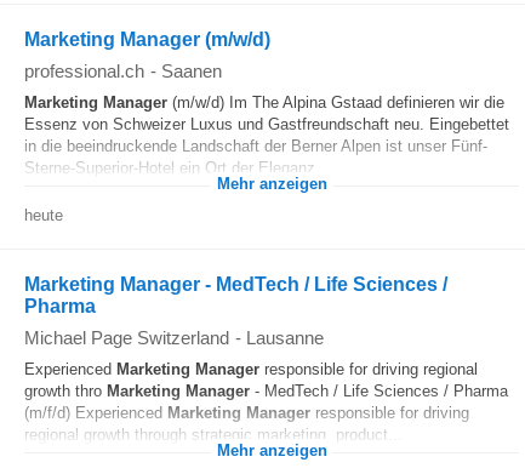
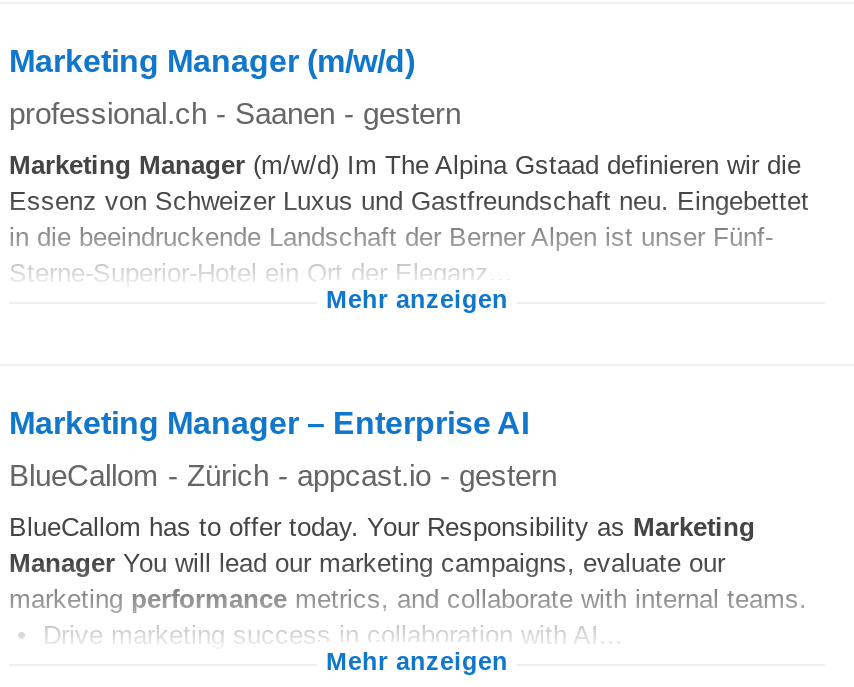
- professional.ch - Saanen
+ professional.ch - Saanen - gestern

- heute
- Marketing Manager - MedTech / Life Sciences /
- Pharma
- Michael Page Switzerland - Lausanne
- Experienced Marketing Manager responsible for driving regional
- growth thro Marketing Manager - MedTech / Life Sciences / Pharma
- (m/f/d) Experienced Marketing Manager responsible for driving
- regional growth through strategic marketing, product...
+ Marketing Manager – Enterprise AI
+ BlueCallom - Zürich - appcast.io - gestern
+ BlueCallom has to offer today. Your Responsibility as Marketing
+ Manager You will lead our marketing campaigns, evaluate our
+ marketing performance metrics, and collaborate with internal teams.
+ • Drive marketing success in collaboration with AI...
